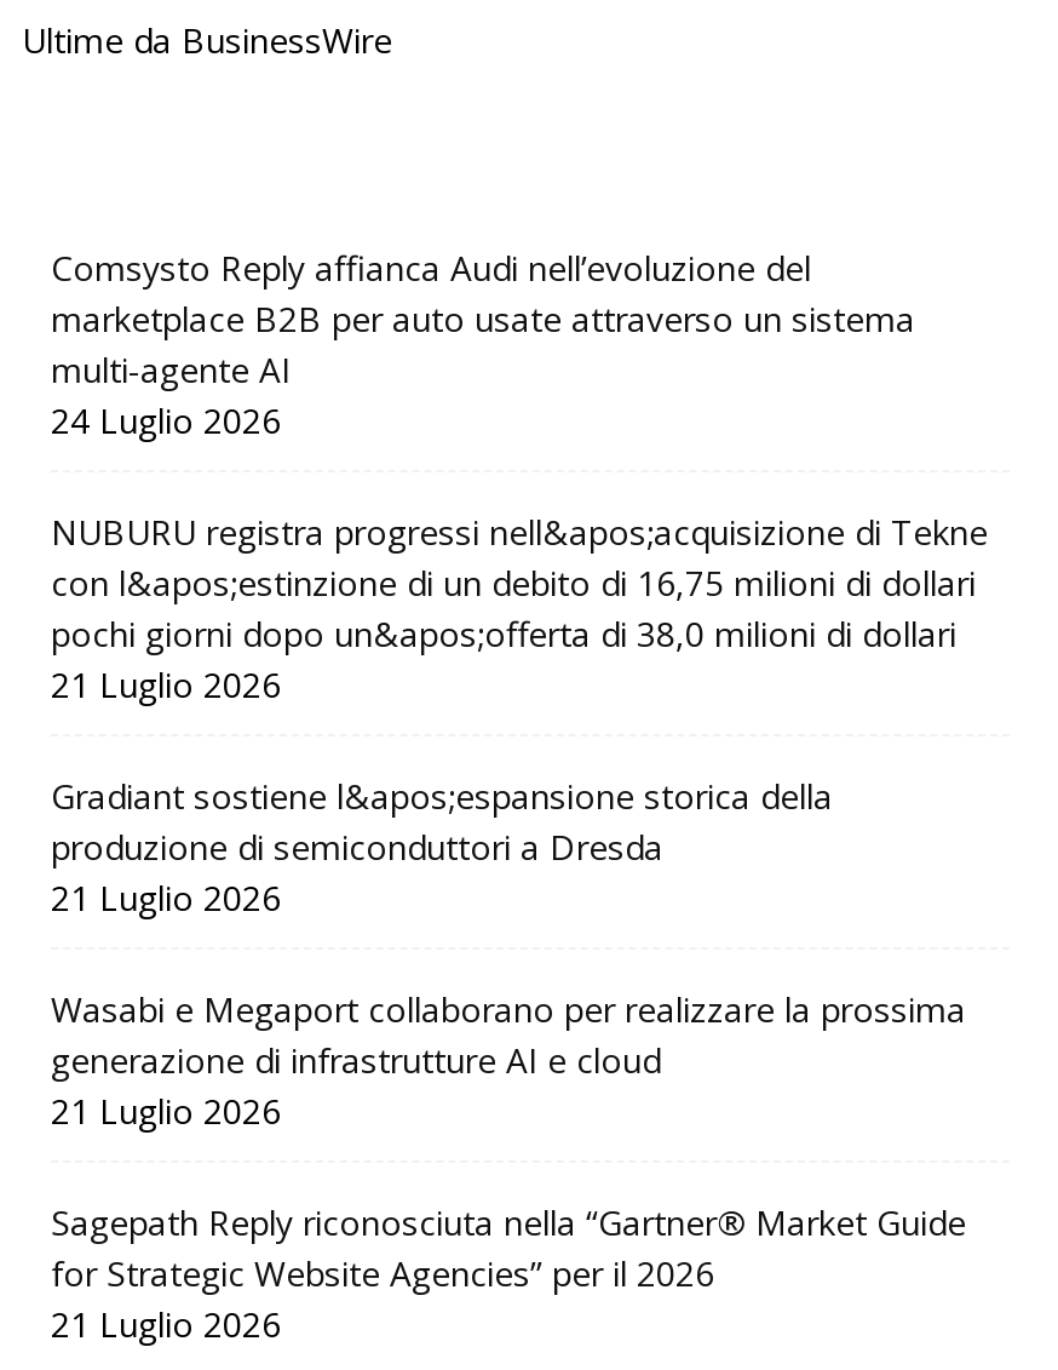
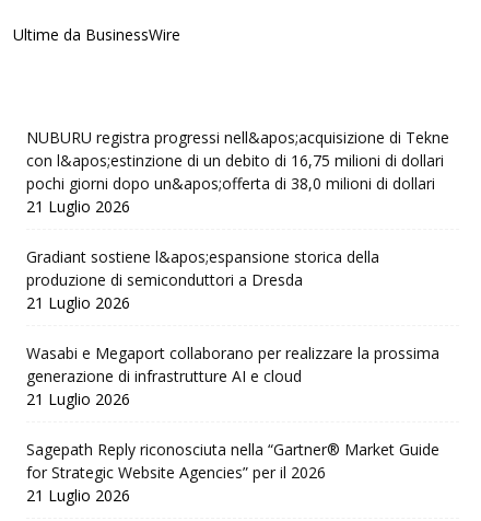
- Comsysto Reply affianca Audi nell’evoluzione del
- marketplace B2B per auto usate attraverso un sistema
- multi-agente AI
- 24 Luglio 2026
